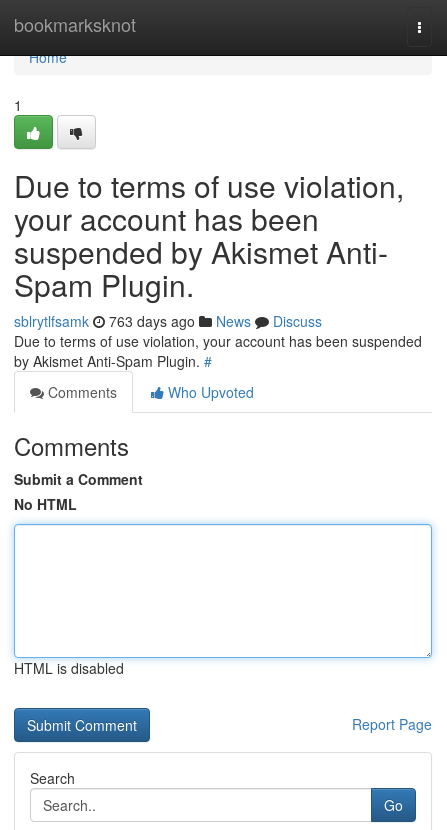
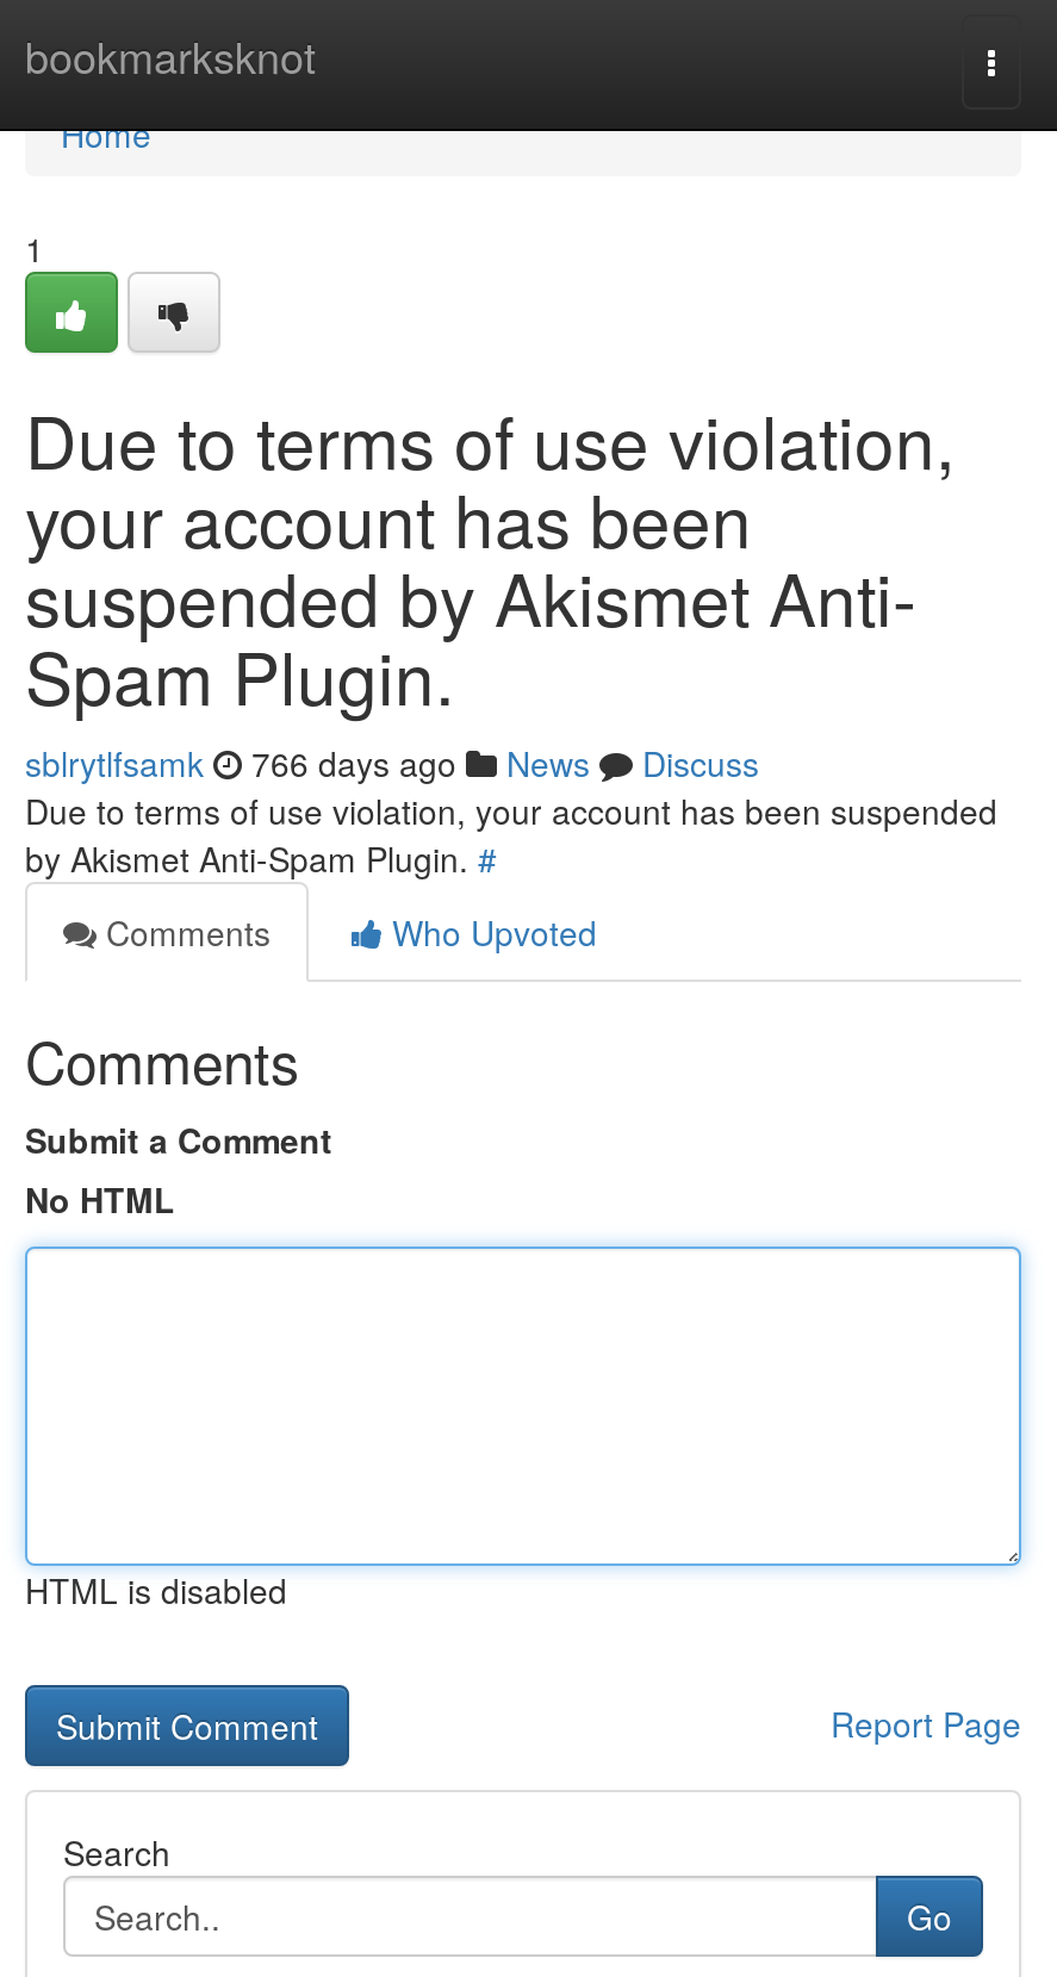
- sblrytlfsamk 763 days ago News Discuss
+ sblrytlfsamk 766 days ago News Discuss
